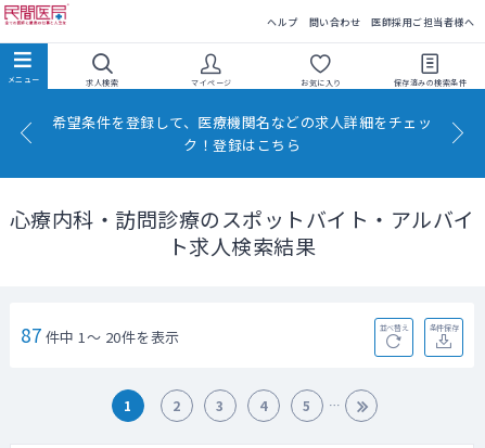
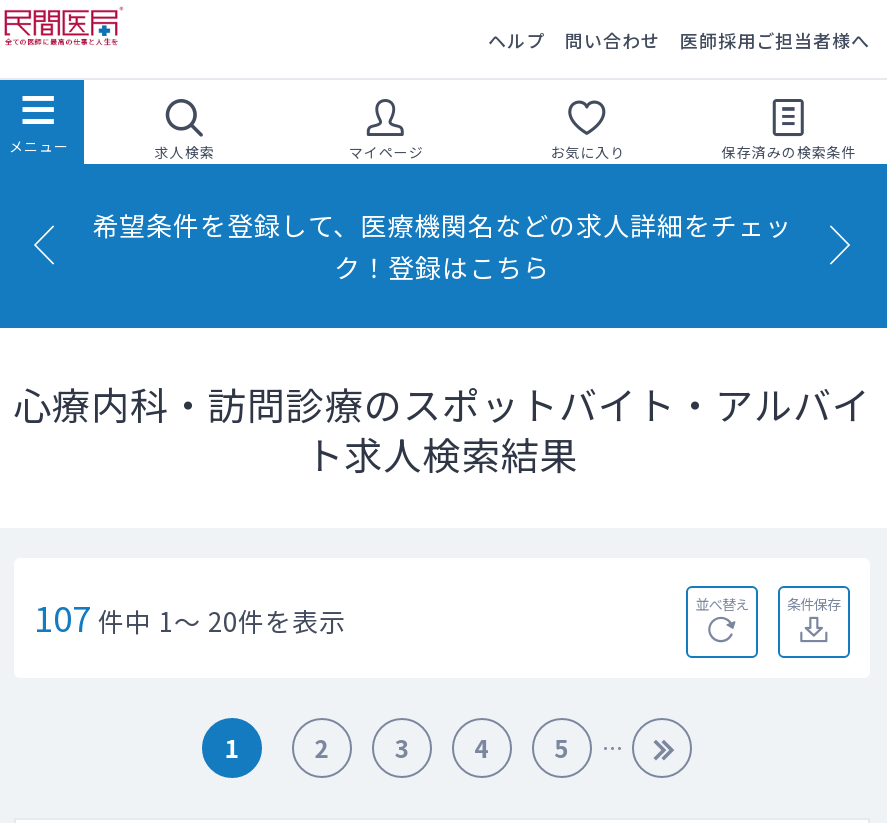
- 87件中 1～ 20件を表示
+ 107件中 1～ 20件を表示
